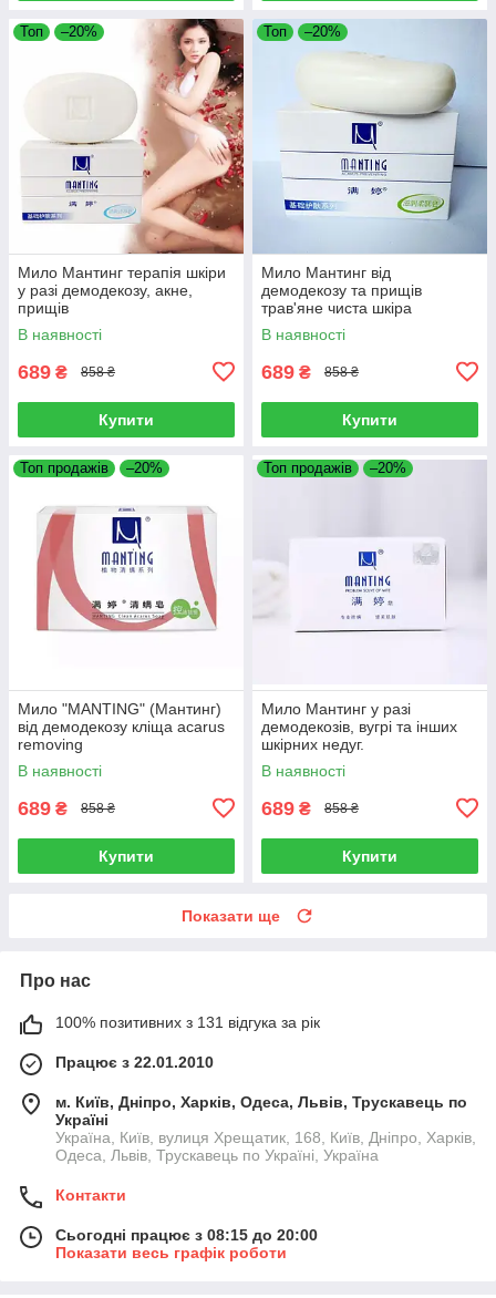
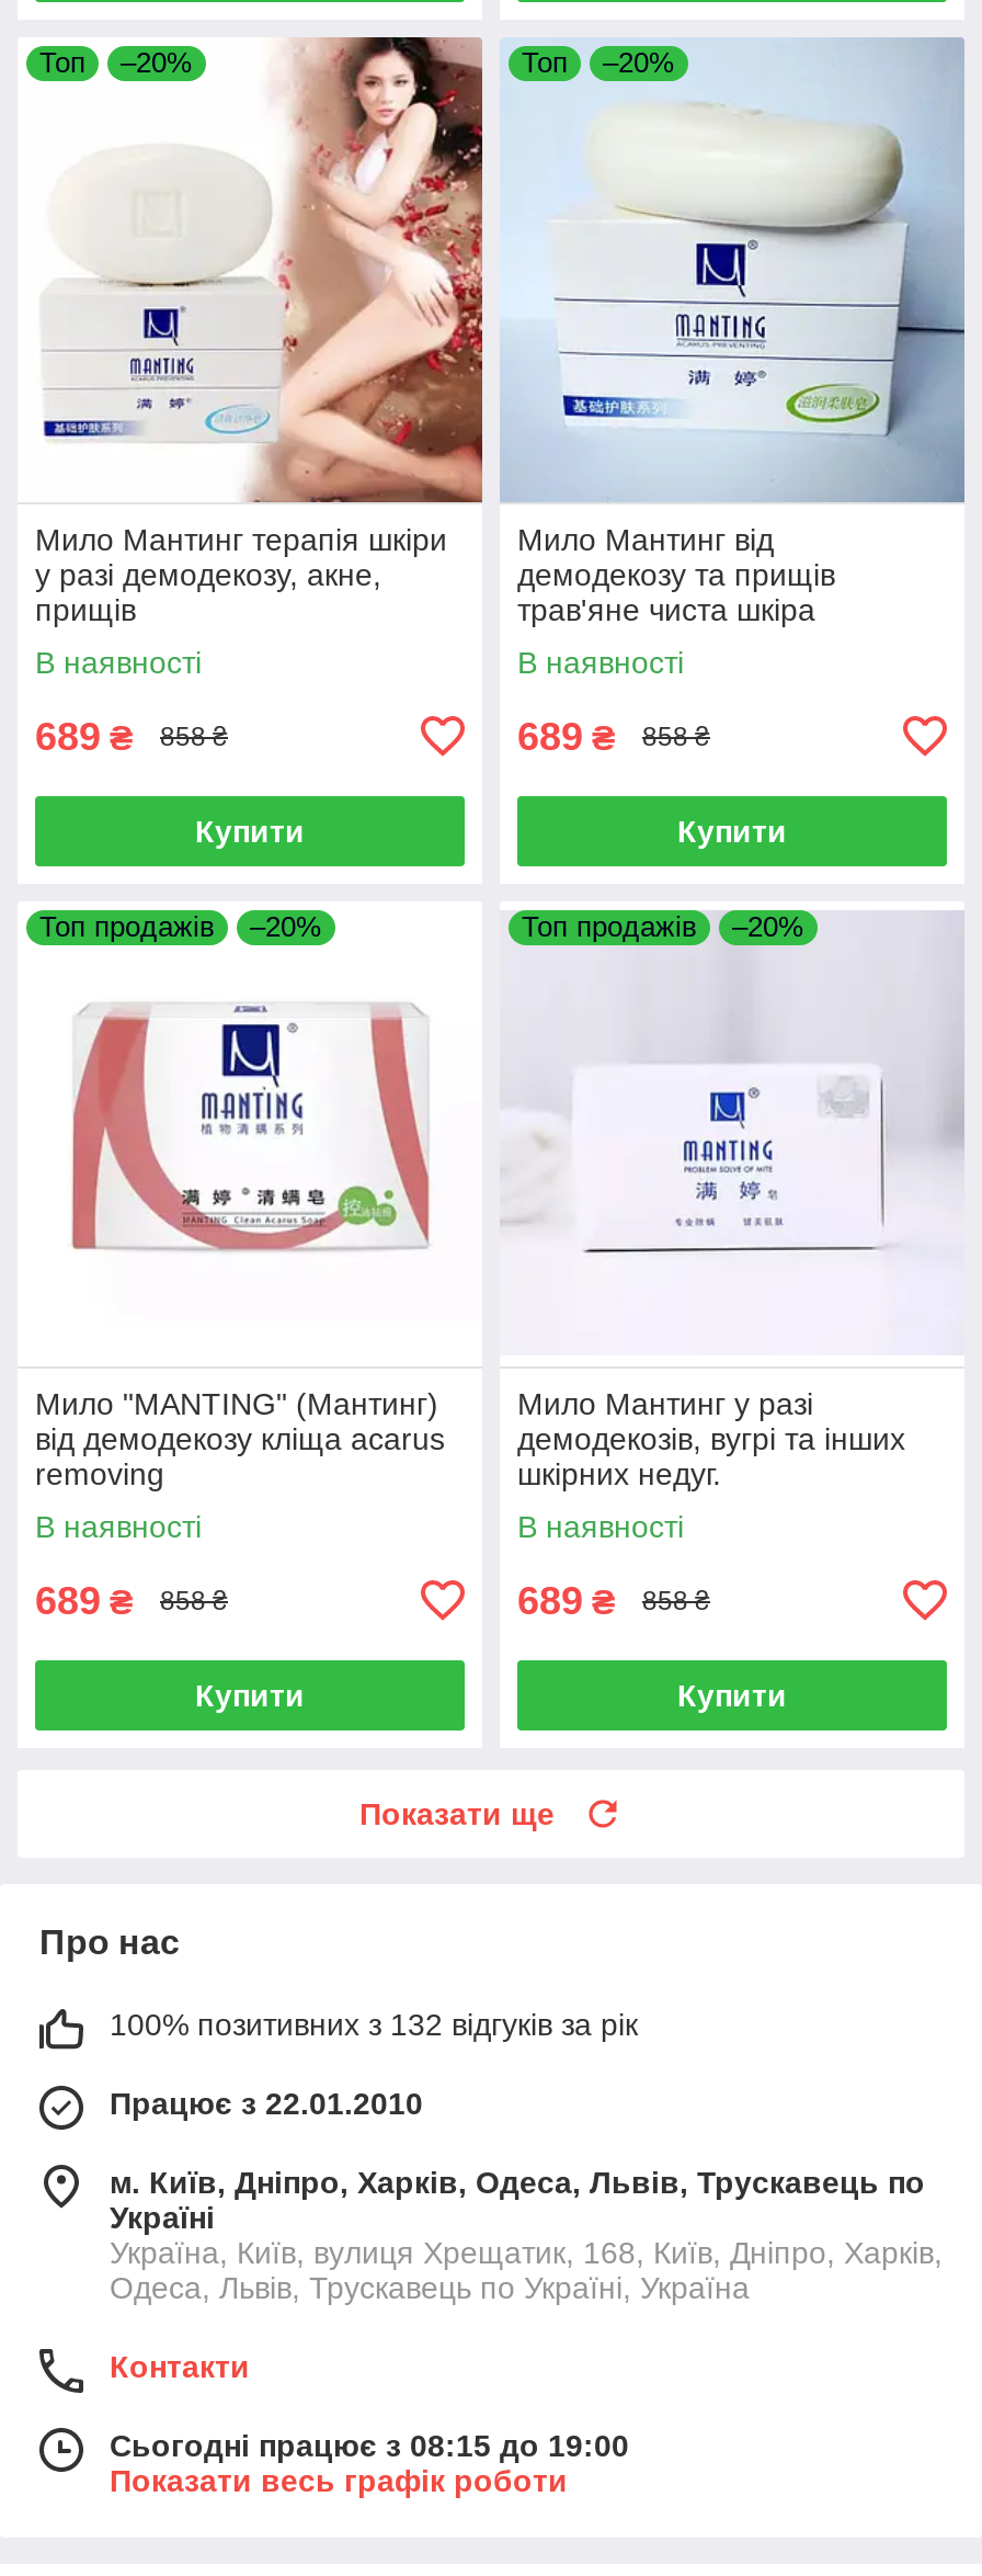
- 100% позитивних з 131 відгука за рік
+ 100% позитивних з 132 відгуків за рік

- Сьогодні працює з 08:15 до 20:00
+ Сьогодні працює з 08:15 до 19:00
